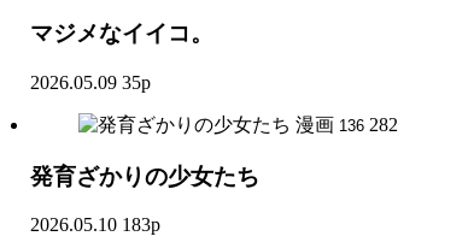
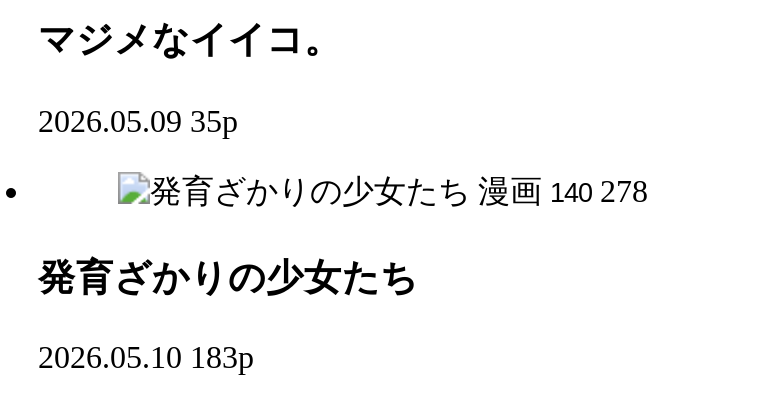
- 漫画 136 282
+ 漫画 140 278
